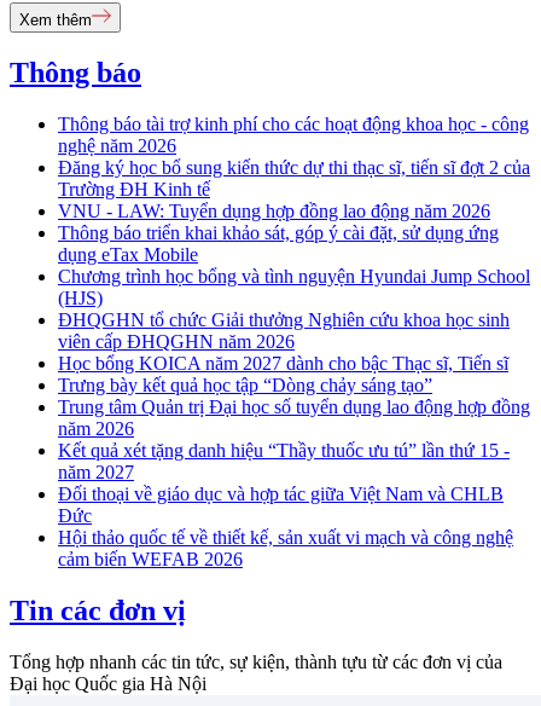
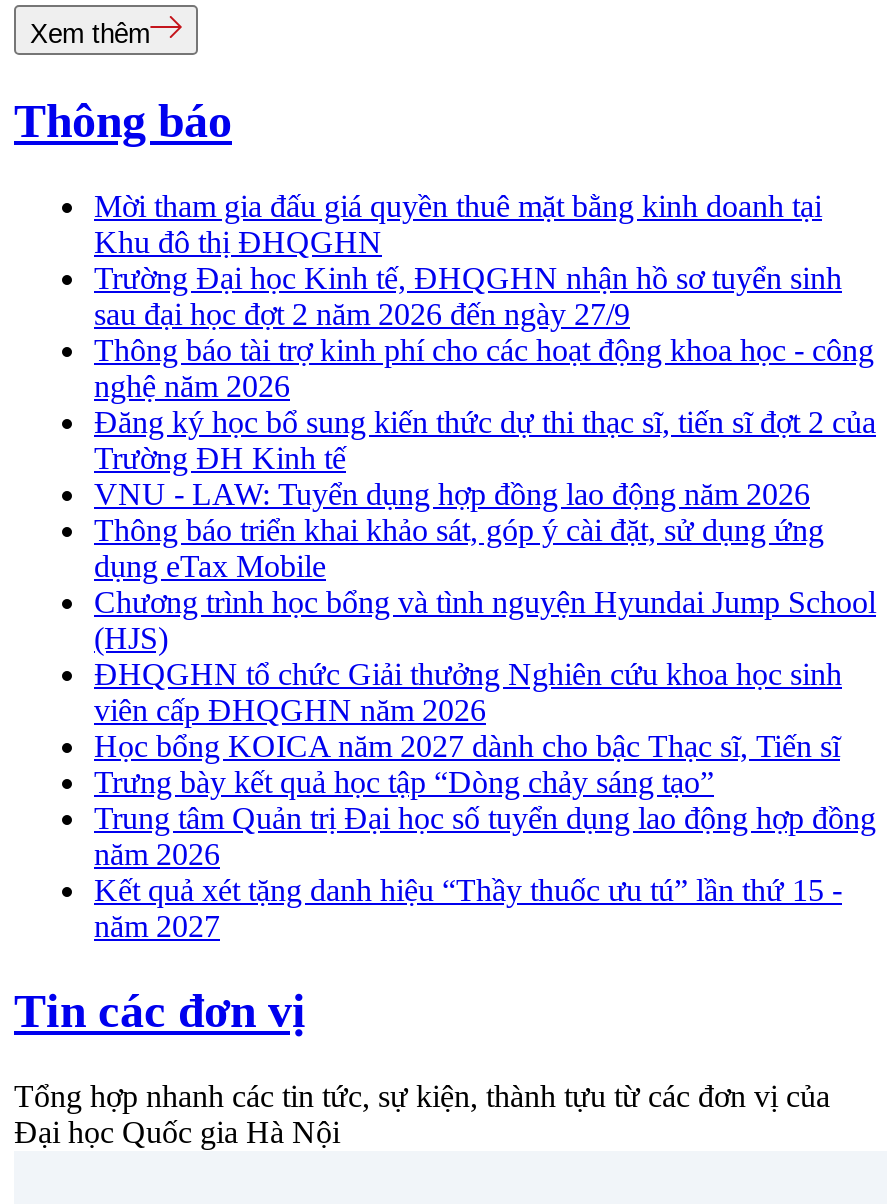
+ Mời tham gia đấu giá quyền thuê mặt bằng kinh doanh tại
+ Khu đô thị ĐHQGHN
+ Trường Đại học Kinh tế, ĐHQGHN nhận hồ sơ tuyển sinh
+ sau đại học đợt 2 năm 2026 đến ngày 27/9

moved down: Thông báo tài trợ kinh phí cho các hoạt động khoa học - công | nghệ năm 2026 | Đăng ký học bổ sung kiến thức dự thi thạc sĩ, tiến sĩ đợt 2 của | ... | Kết quả xét tặng danh hiệu “Thầy thuốc ưu tú” lần thứ 15 - | năm 2027

- Đối thoại về giáo dục và hợp tác giữa Việt Nam và CHLB
- Đức
- Hội thảo quốc tế về thiết kế, sản xuất vi mạch và công nghệ
- cảm biến WEFAB 2026
